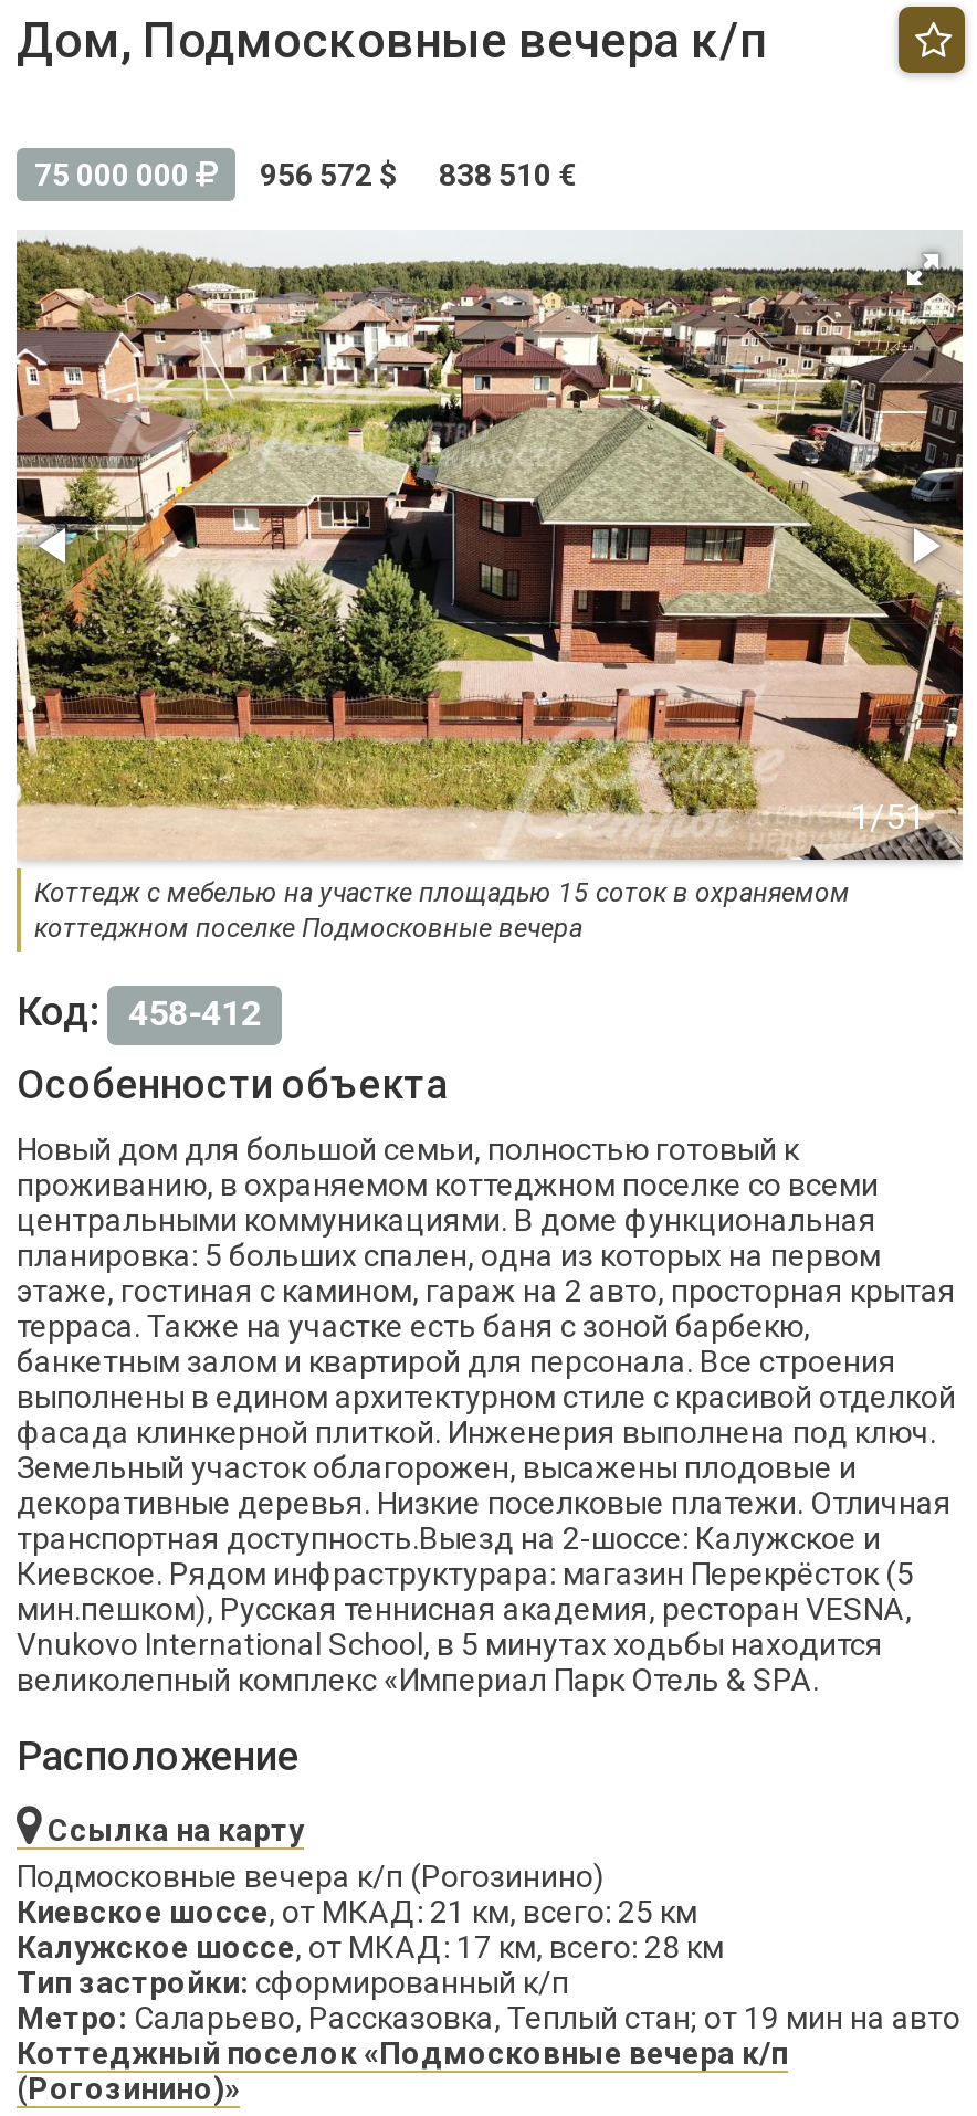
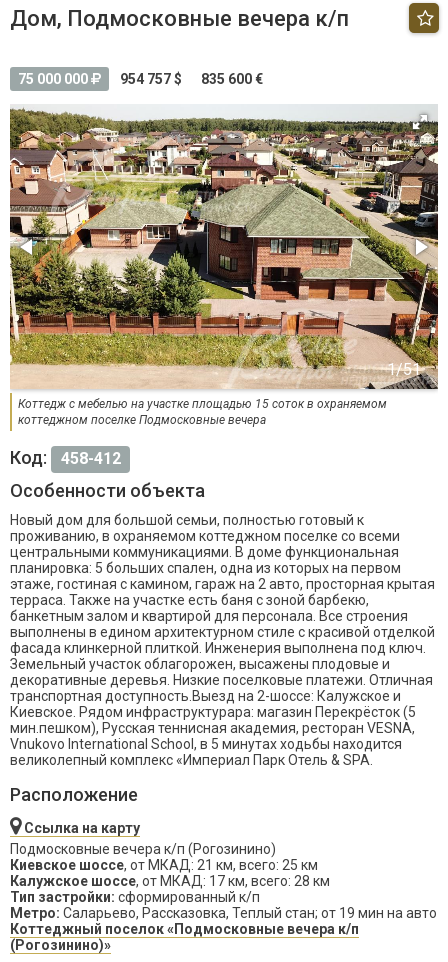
- 956 572 $
+ 954 757 $

- 838 510 €
+ 835 600 €
